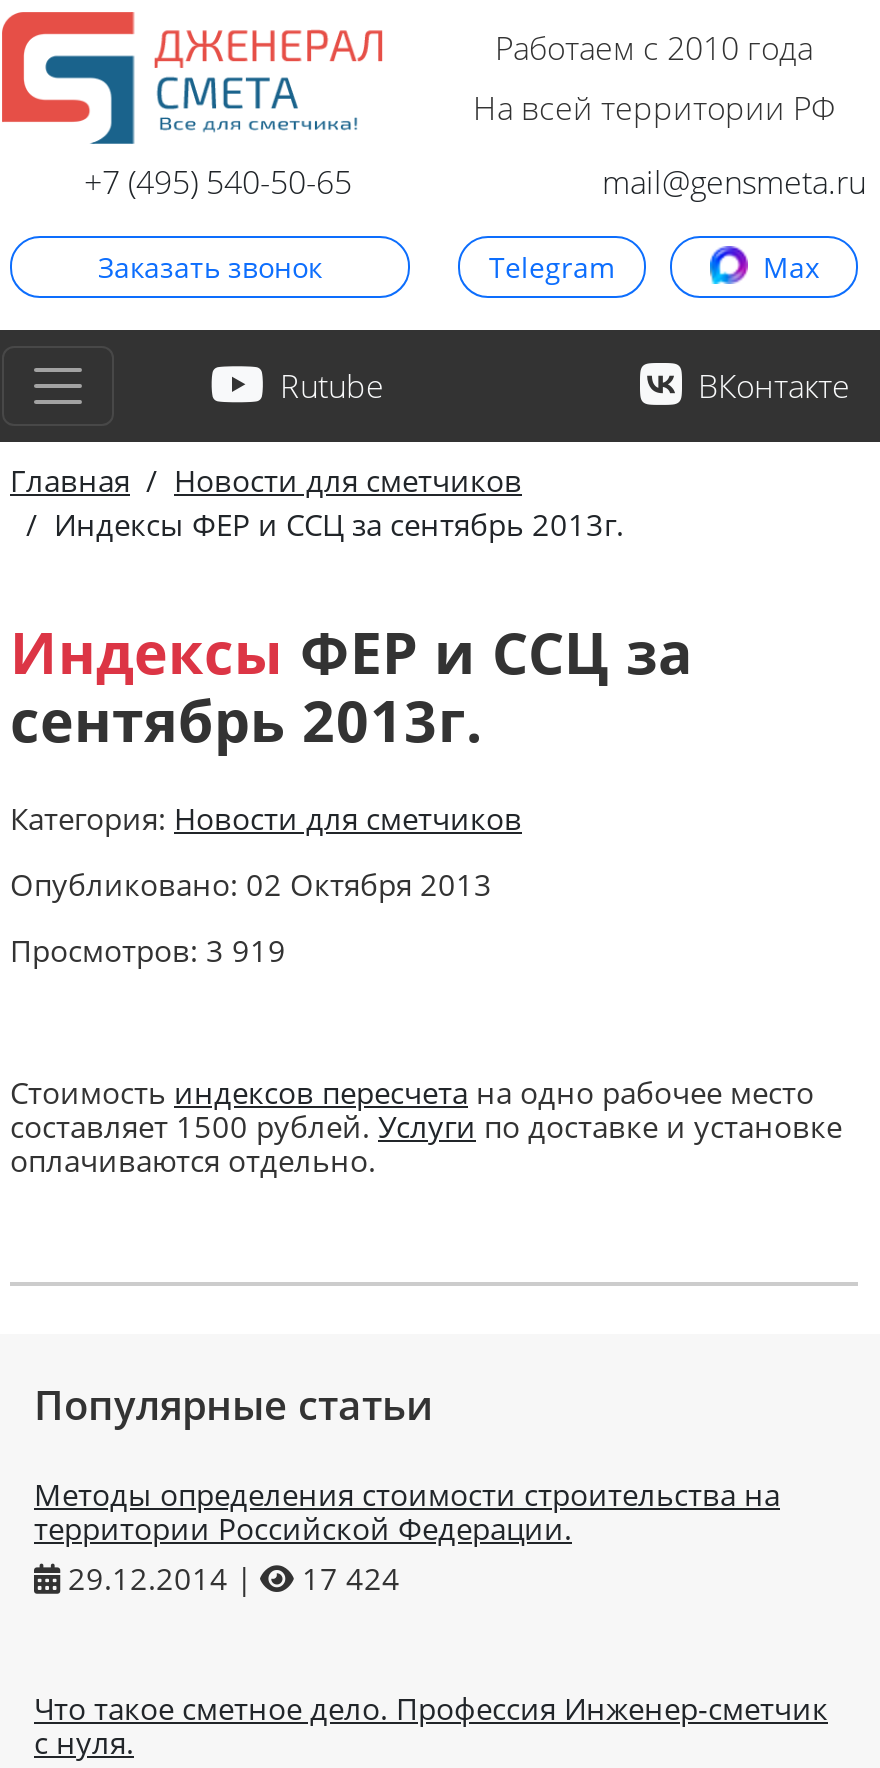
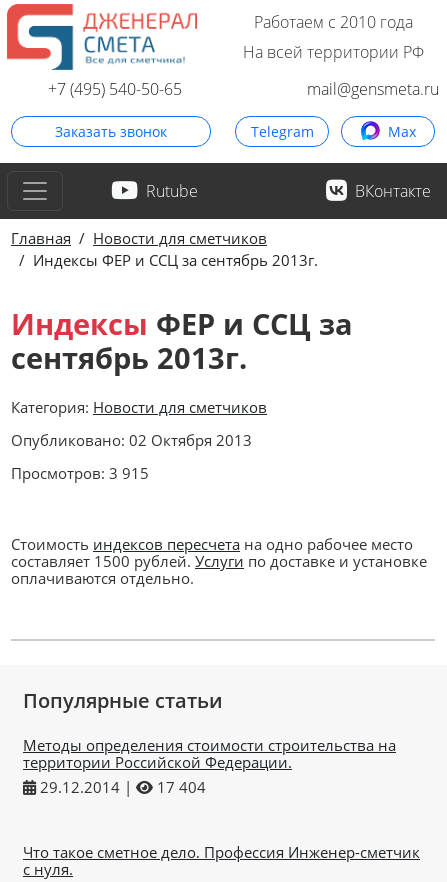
- Просмотров: 3 919
+ Просмотров: 3 915

- 17 424
+ 17 404
